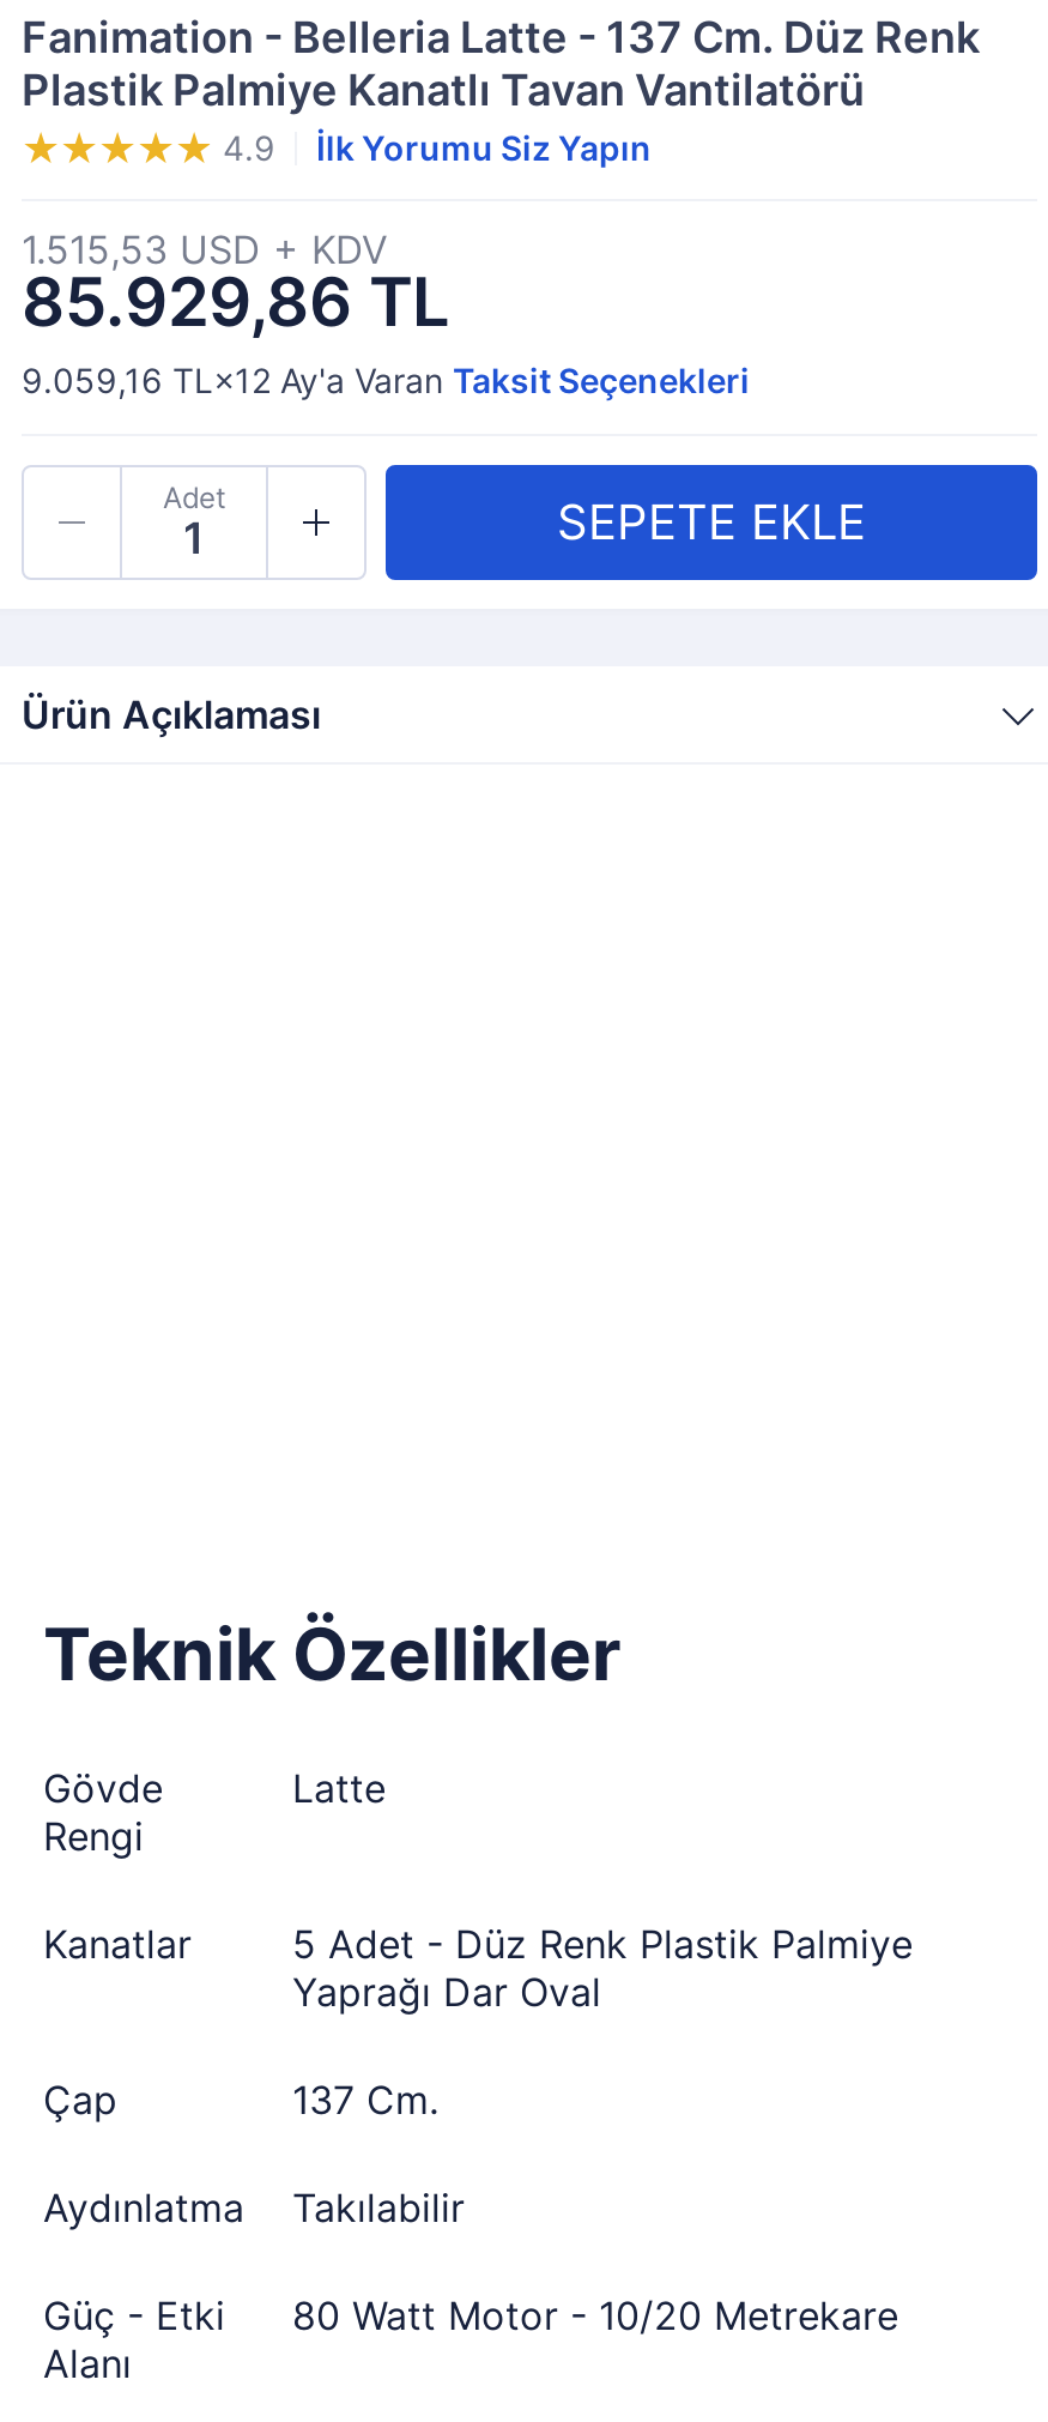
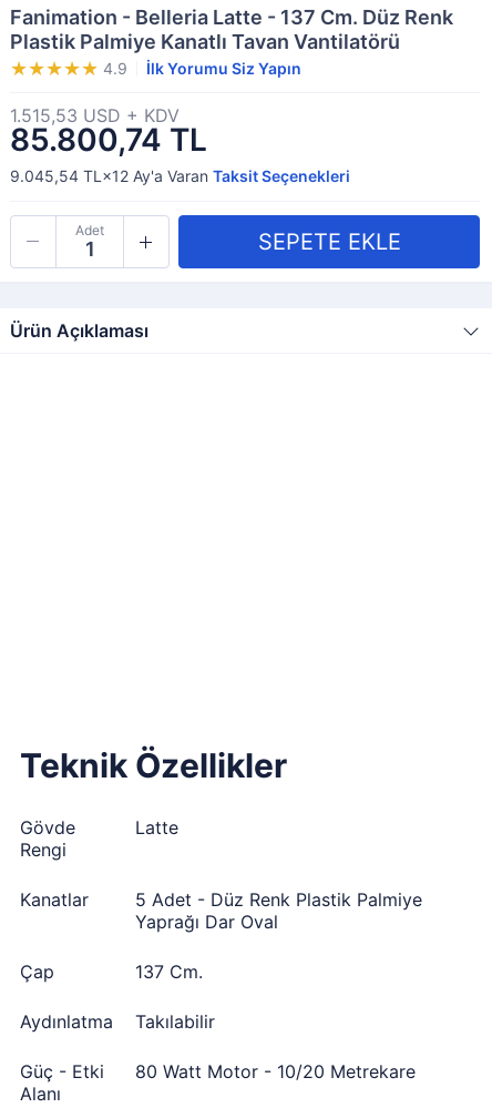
- 85.929,86 TL
+ 85.800,74 TL

- 9.059,16 TL×12 Ay'a Varan Taksit Seçenekleri
+ 9.045,54 TL×12 Ay'a Varan Taksit Seçenekleri
